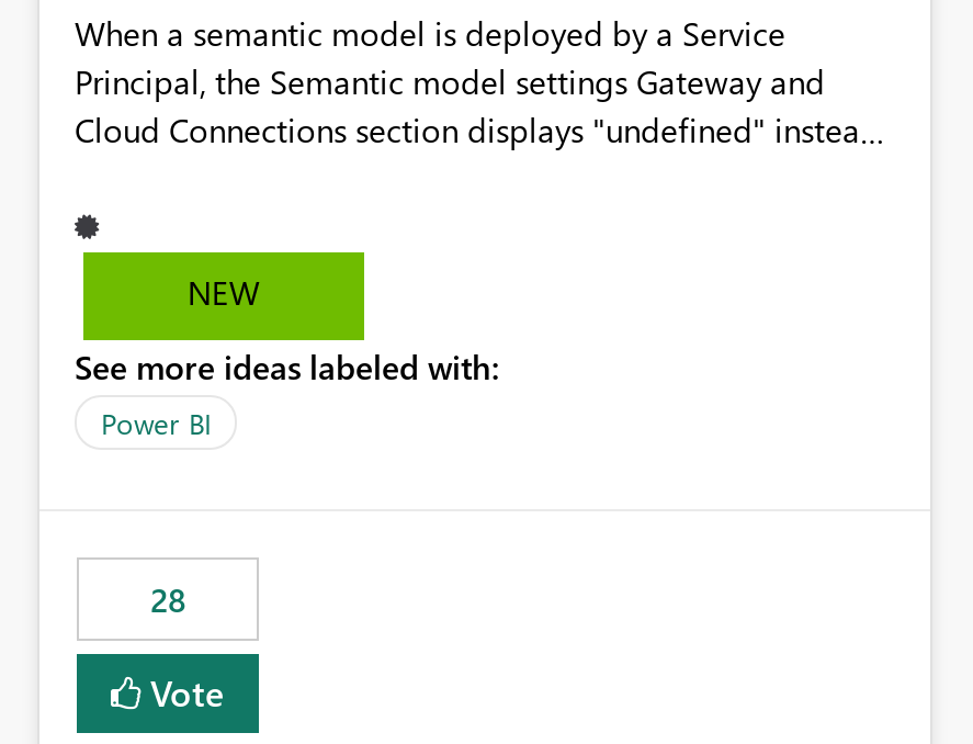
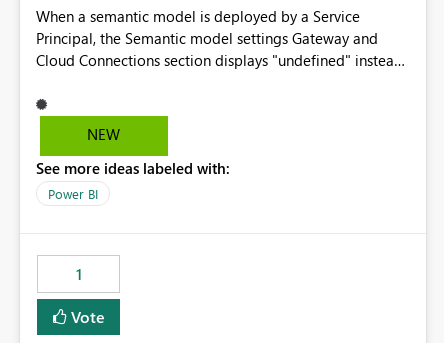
- 28
+ 1
